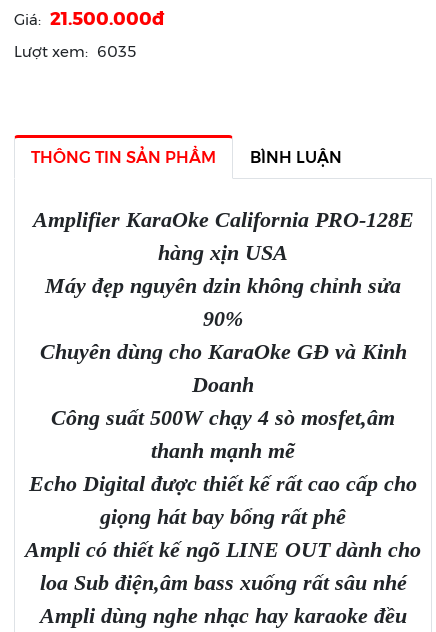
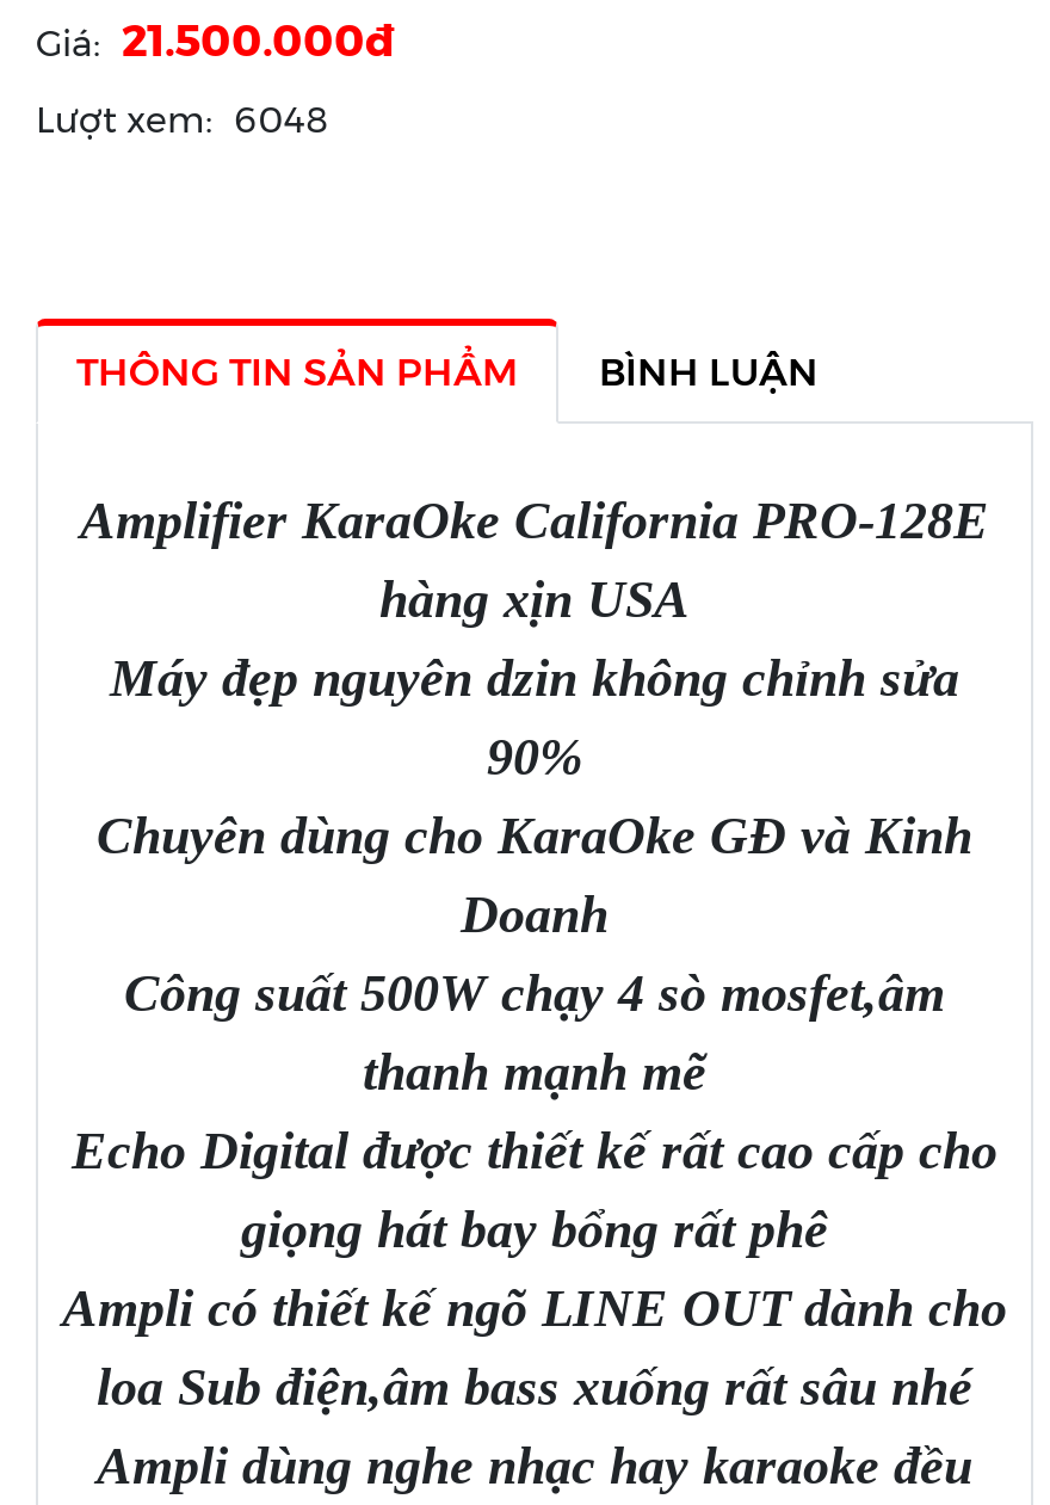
- Lượt xem: 6035
+ Lượt xem: 6048
